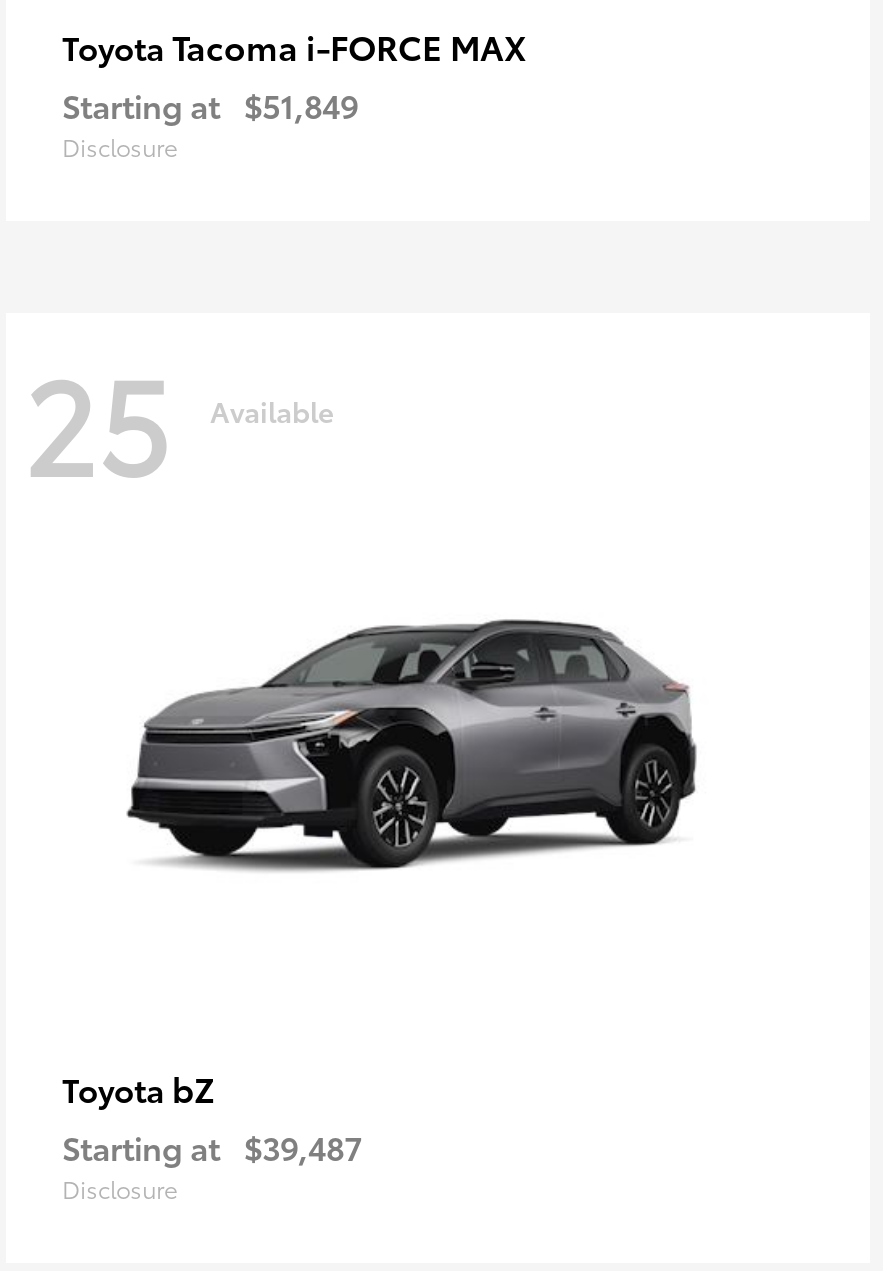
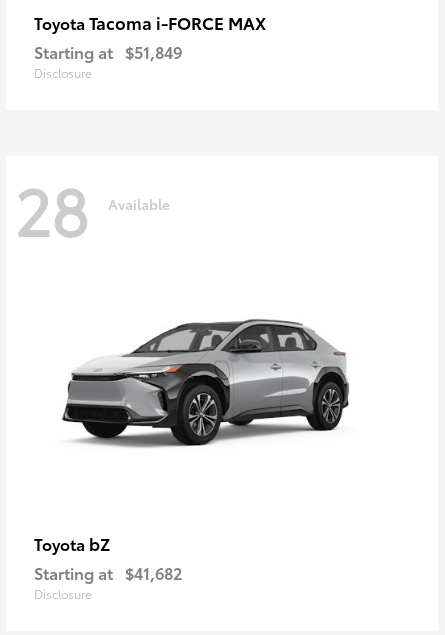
- 25 Available
+ 28 Available

- [image]
+ [image]

- Starting at $39,487
+ Starting at $41,682
